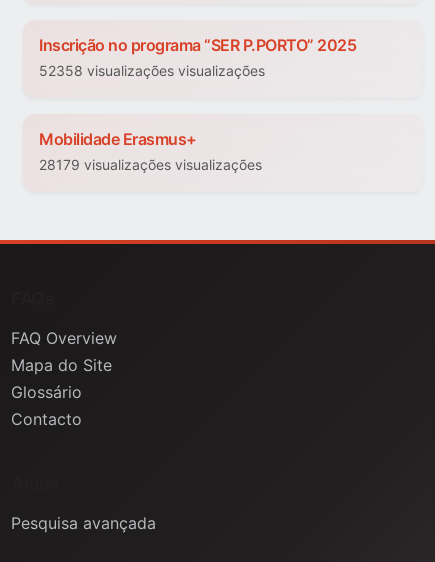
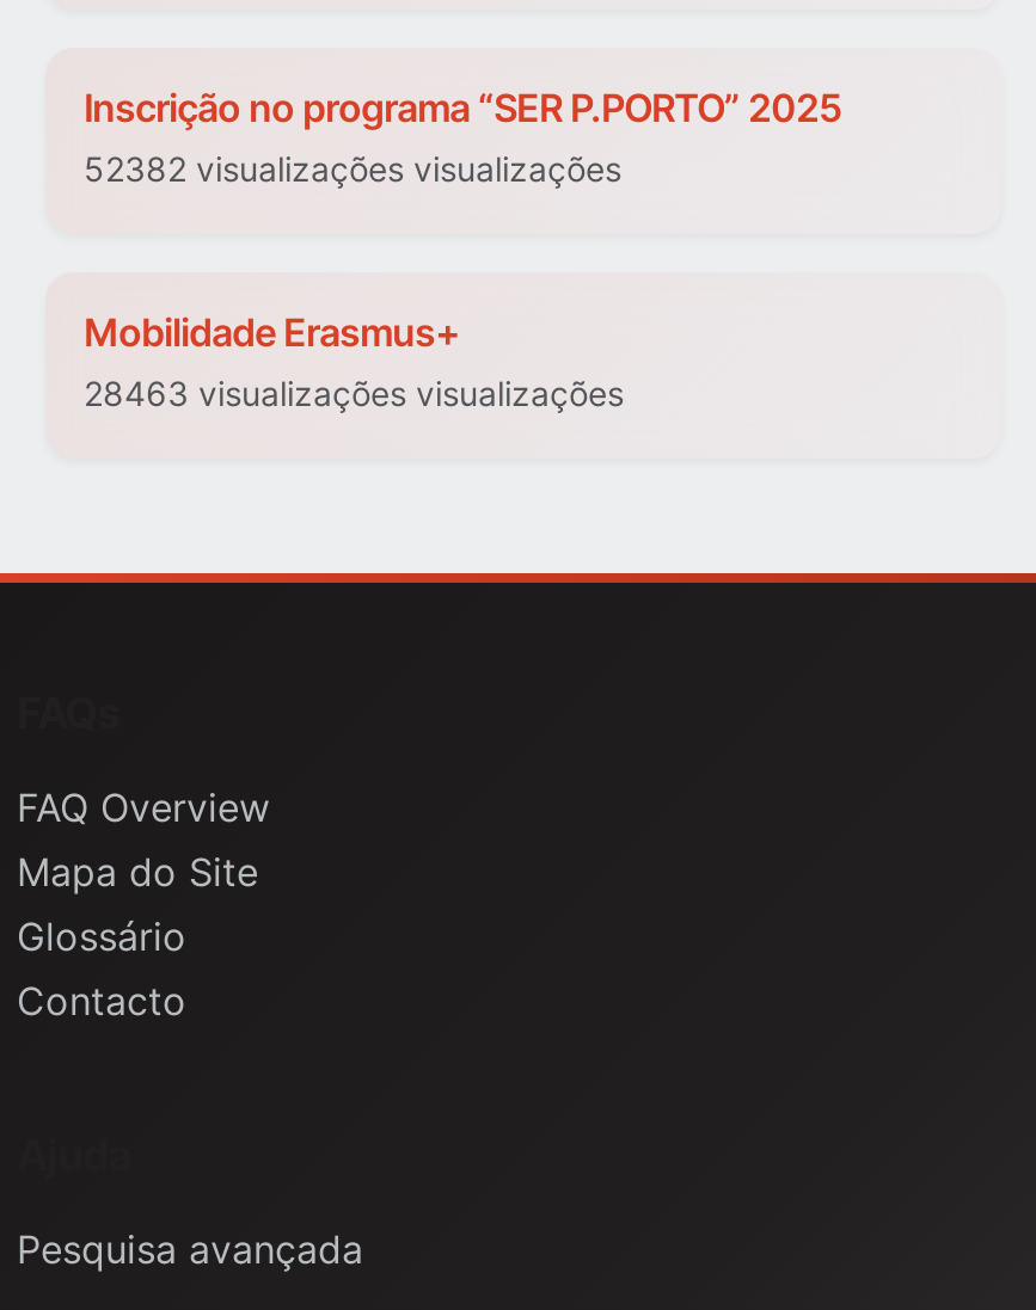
- 52358 visualizações visualizações
+ 52382 visualizações visualizações

- 28179 visualizações visualizações
+ 28463 visualizações visualizações
